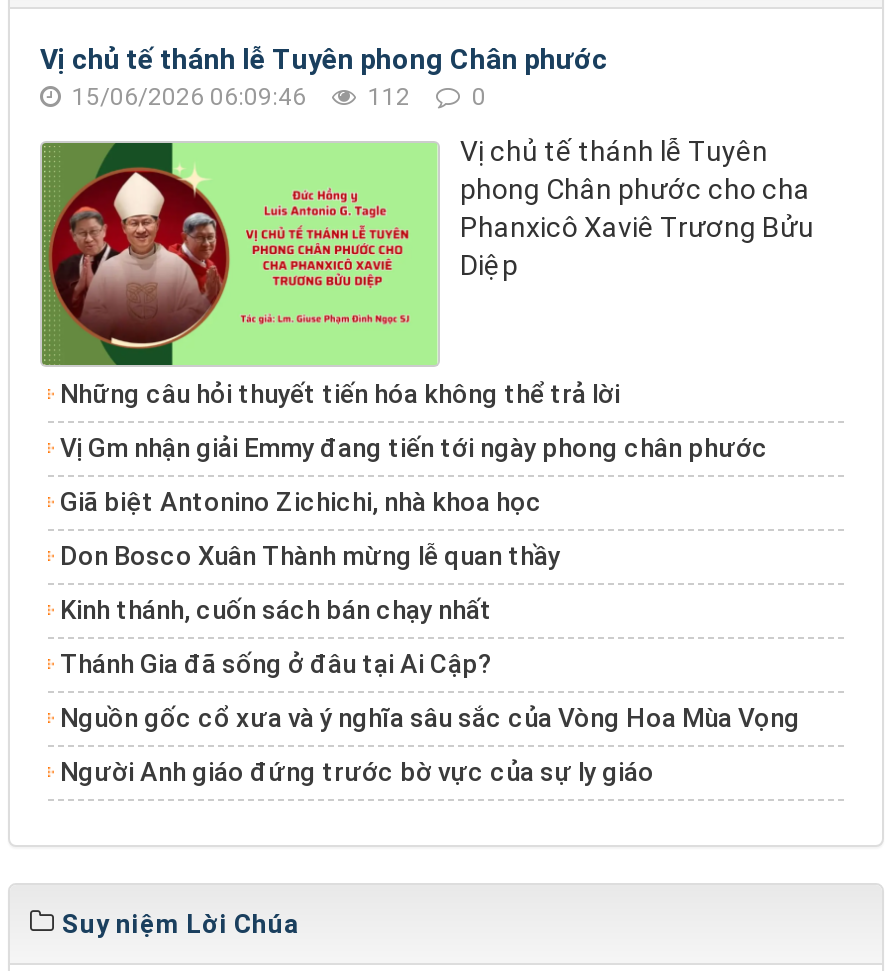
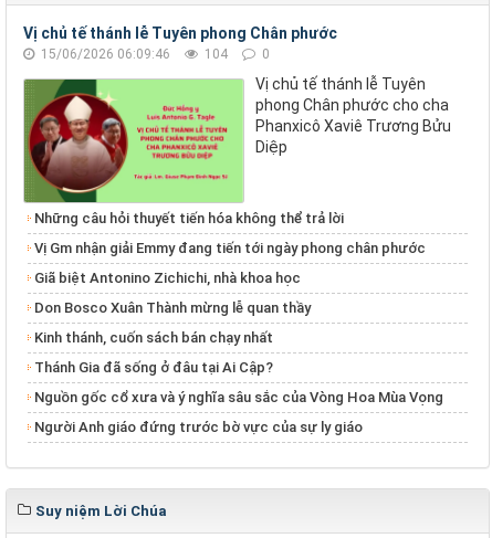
- 15/06/2026 06:09:46 112 0
+ 15/06/2026 06:09:46 104 0
